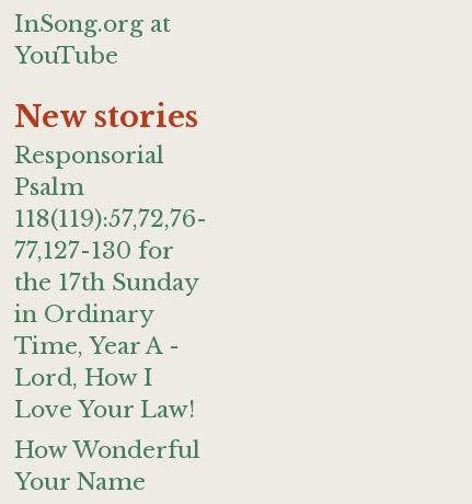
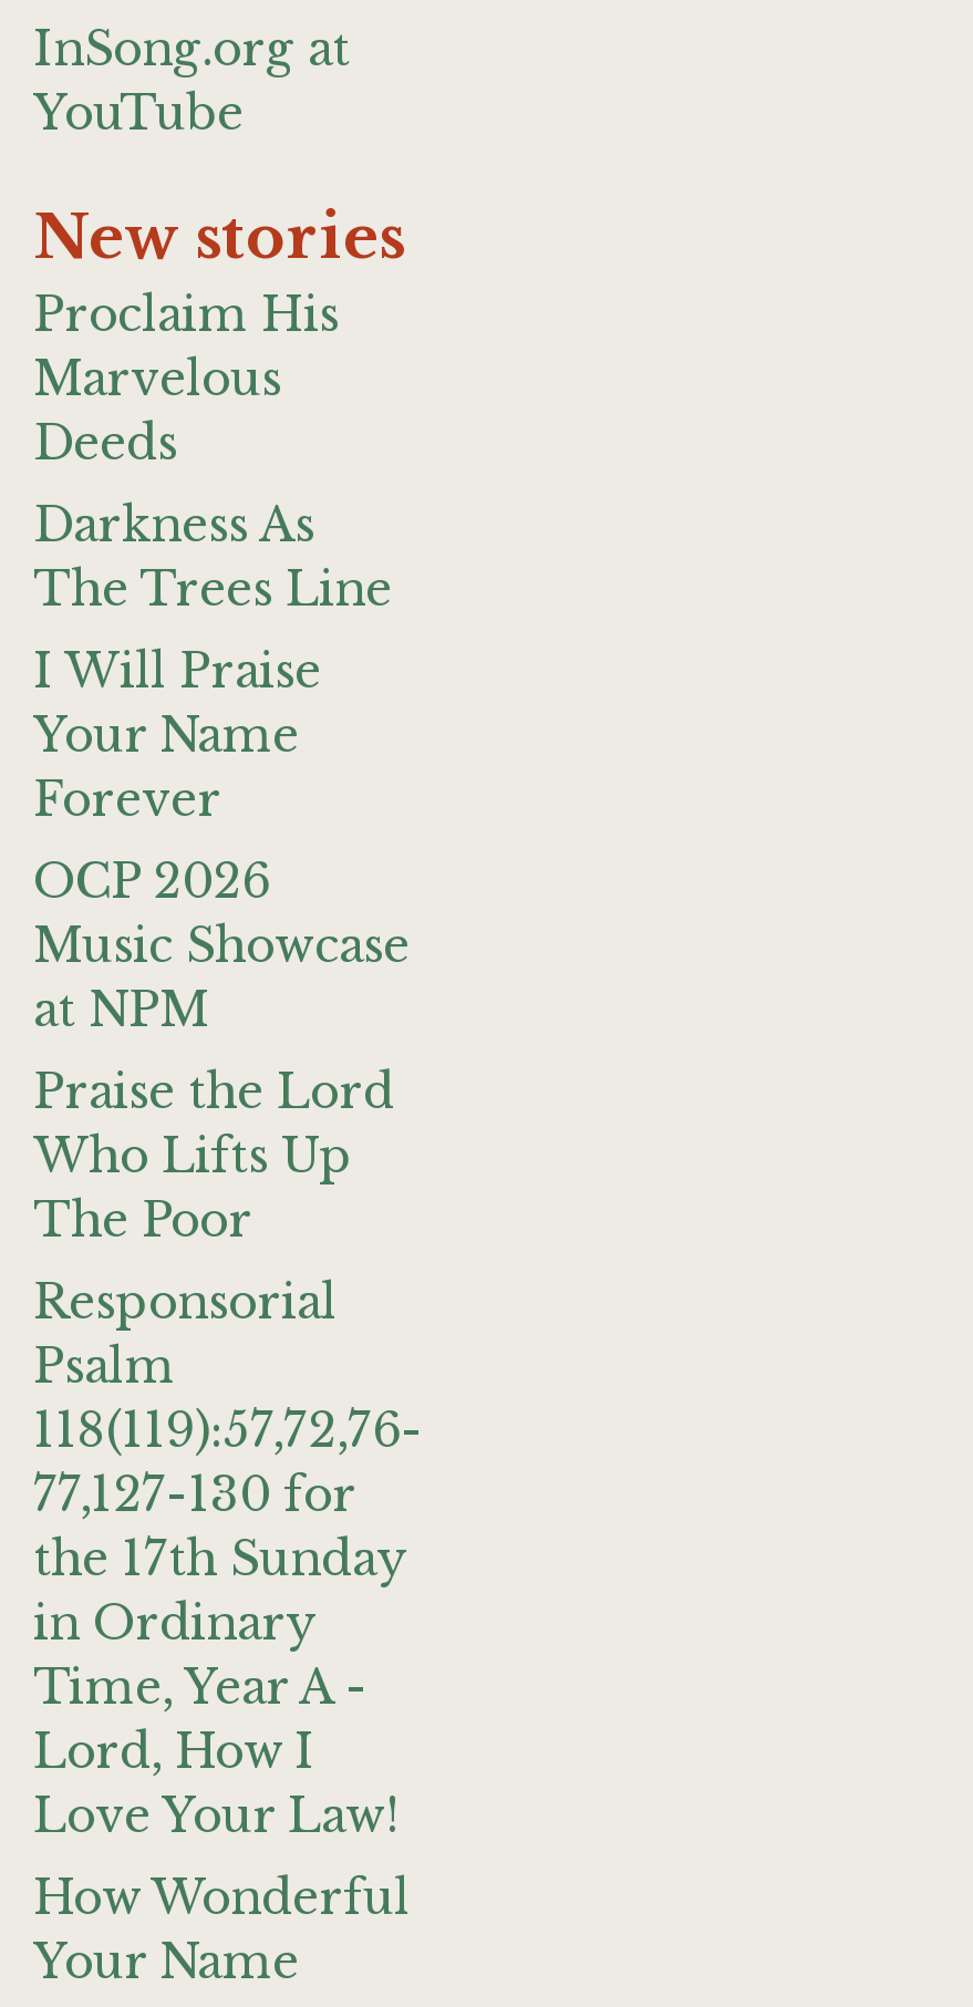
+ Proclaim His
+ Marvelous
+ Deeds
+ Darkness As
+ The Trees Line
+ I Will Praise
+ Your Name
+ Forever
+ OCP 2026
+ Music Showcase
+ at NPM
+ Praise the Lord
+ Who Lifts Up
+ The Poor
